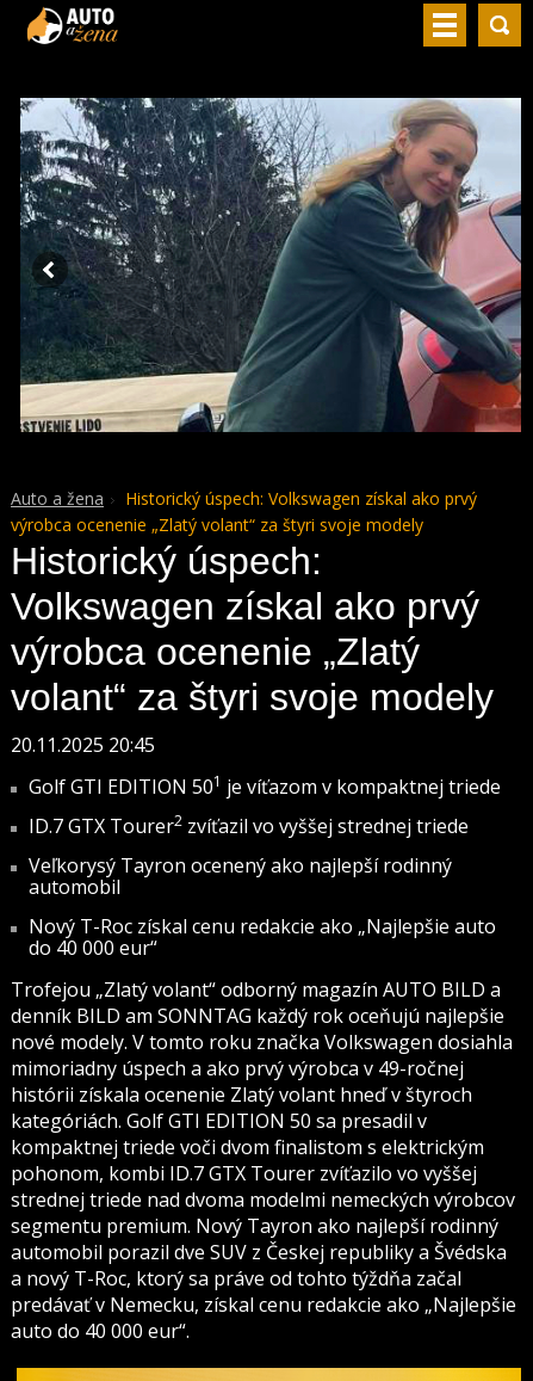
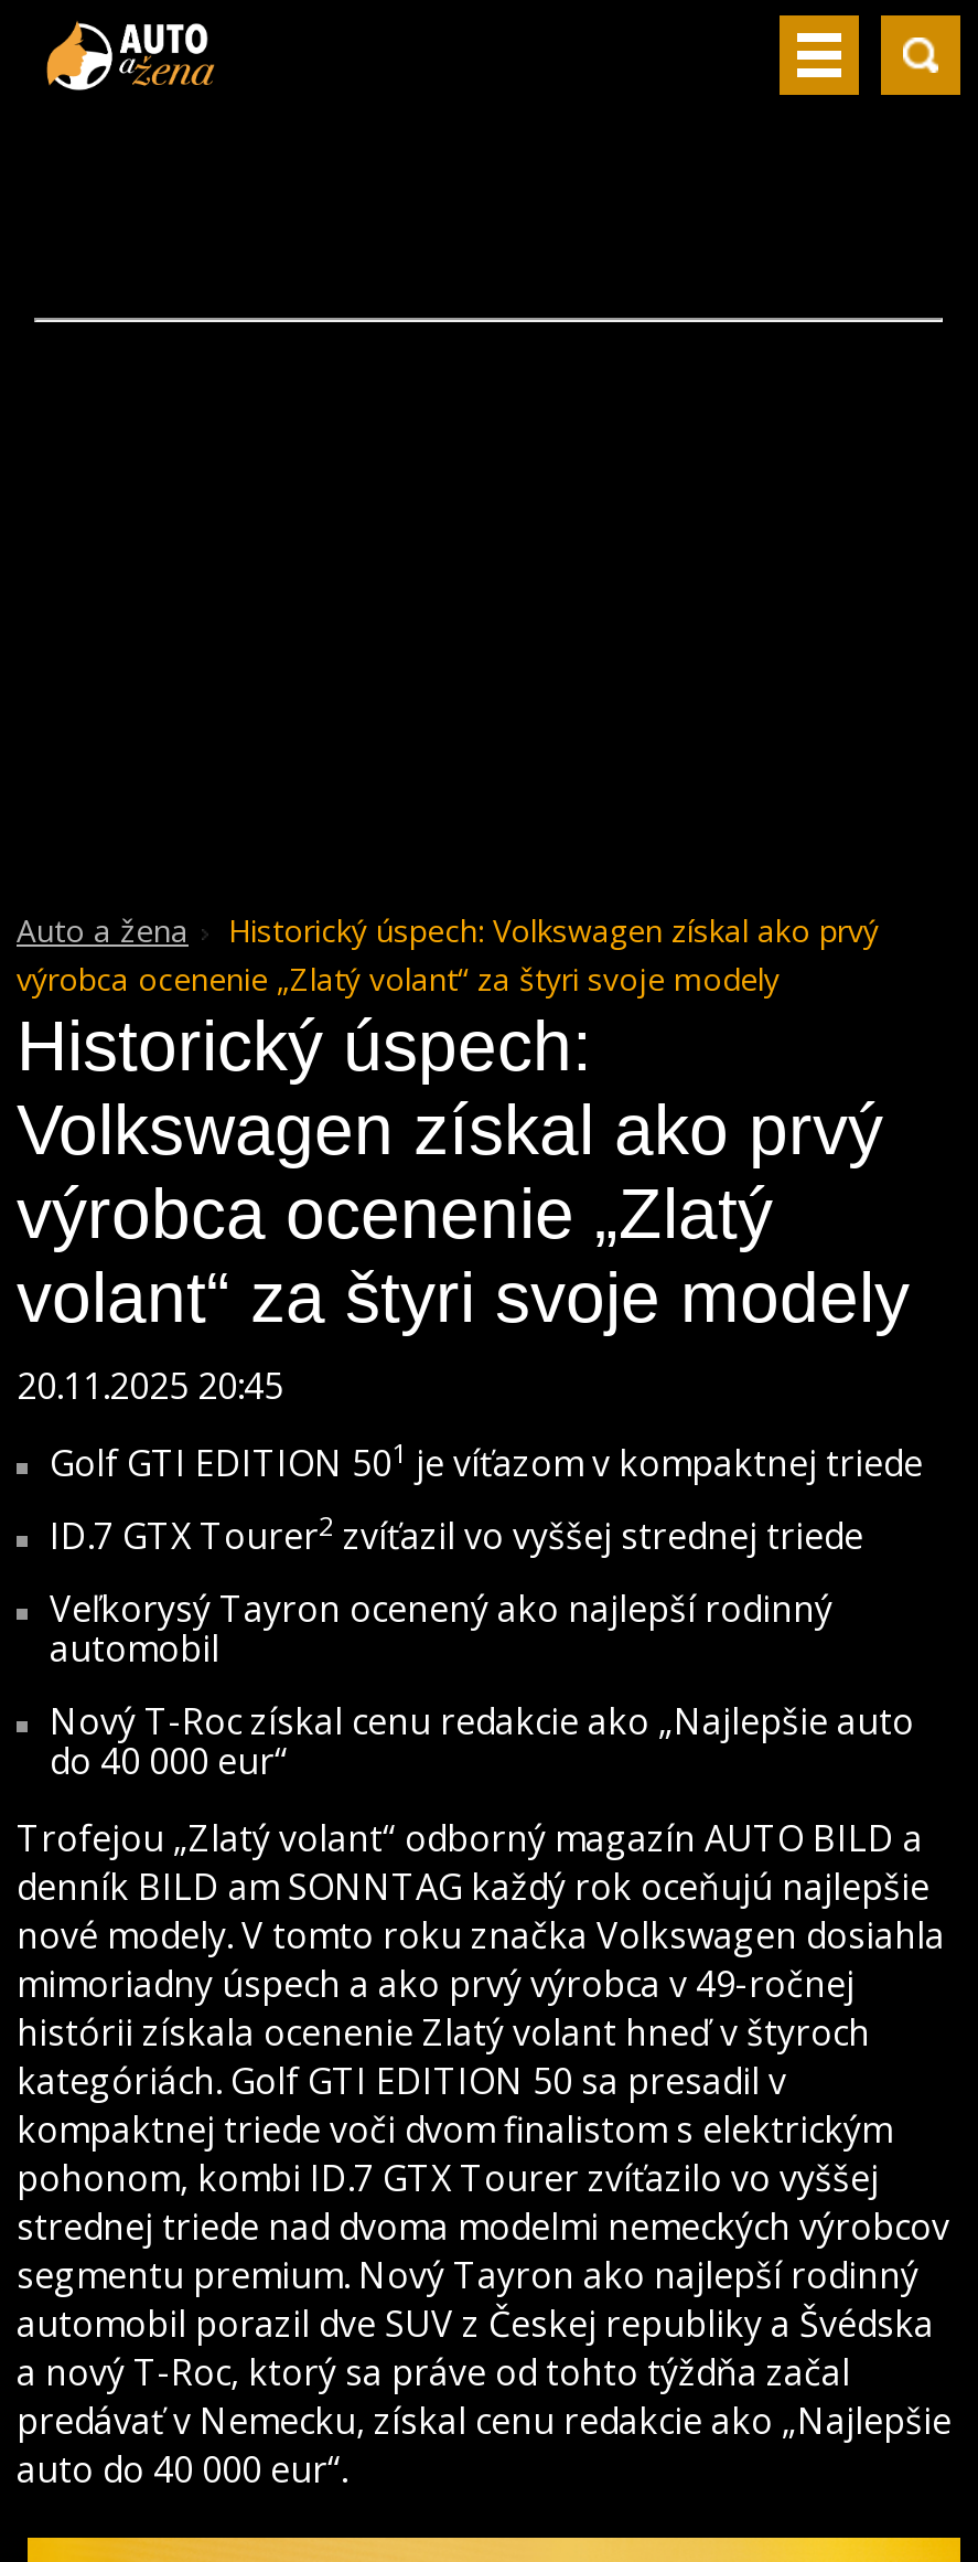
- [image]
